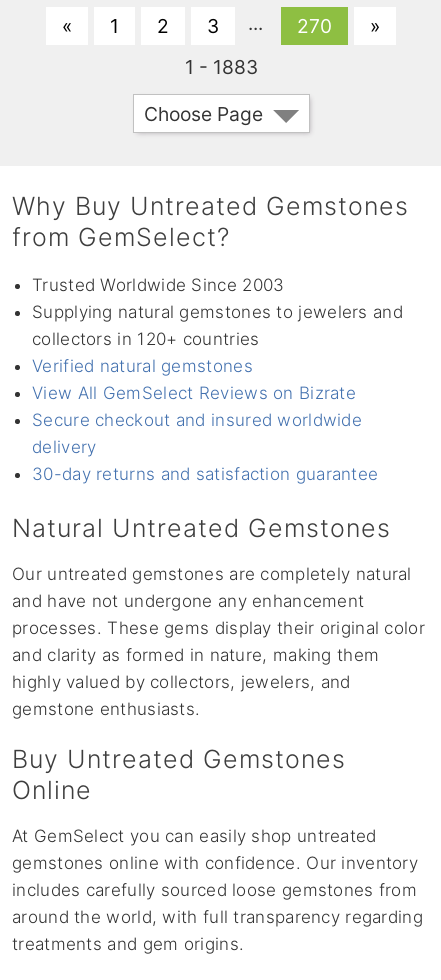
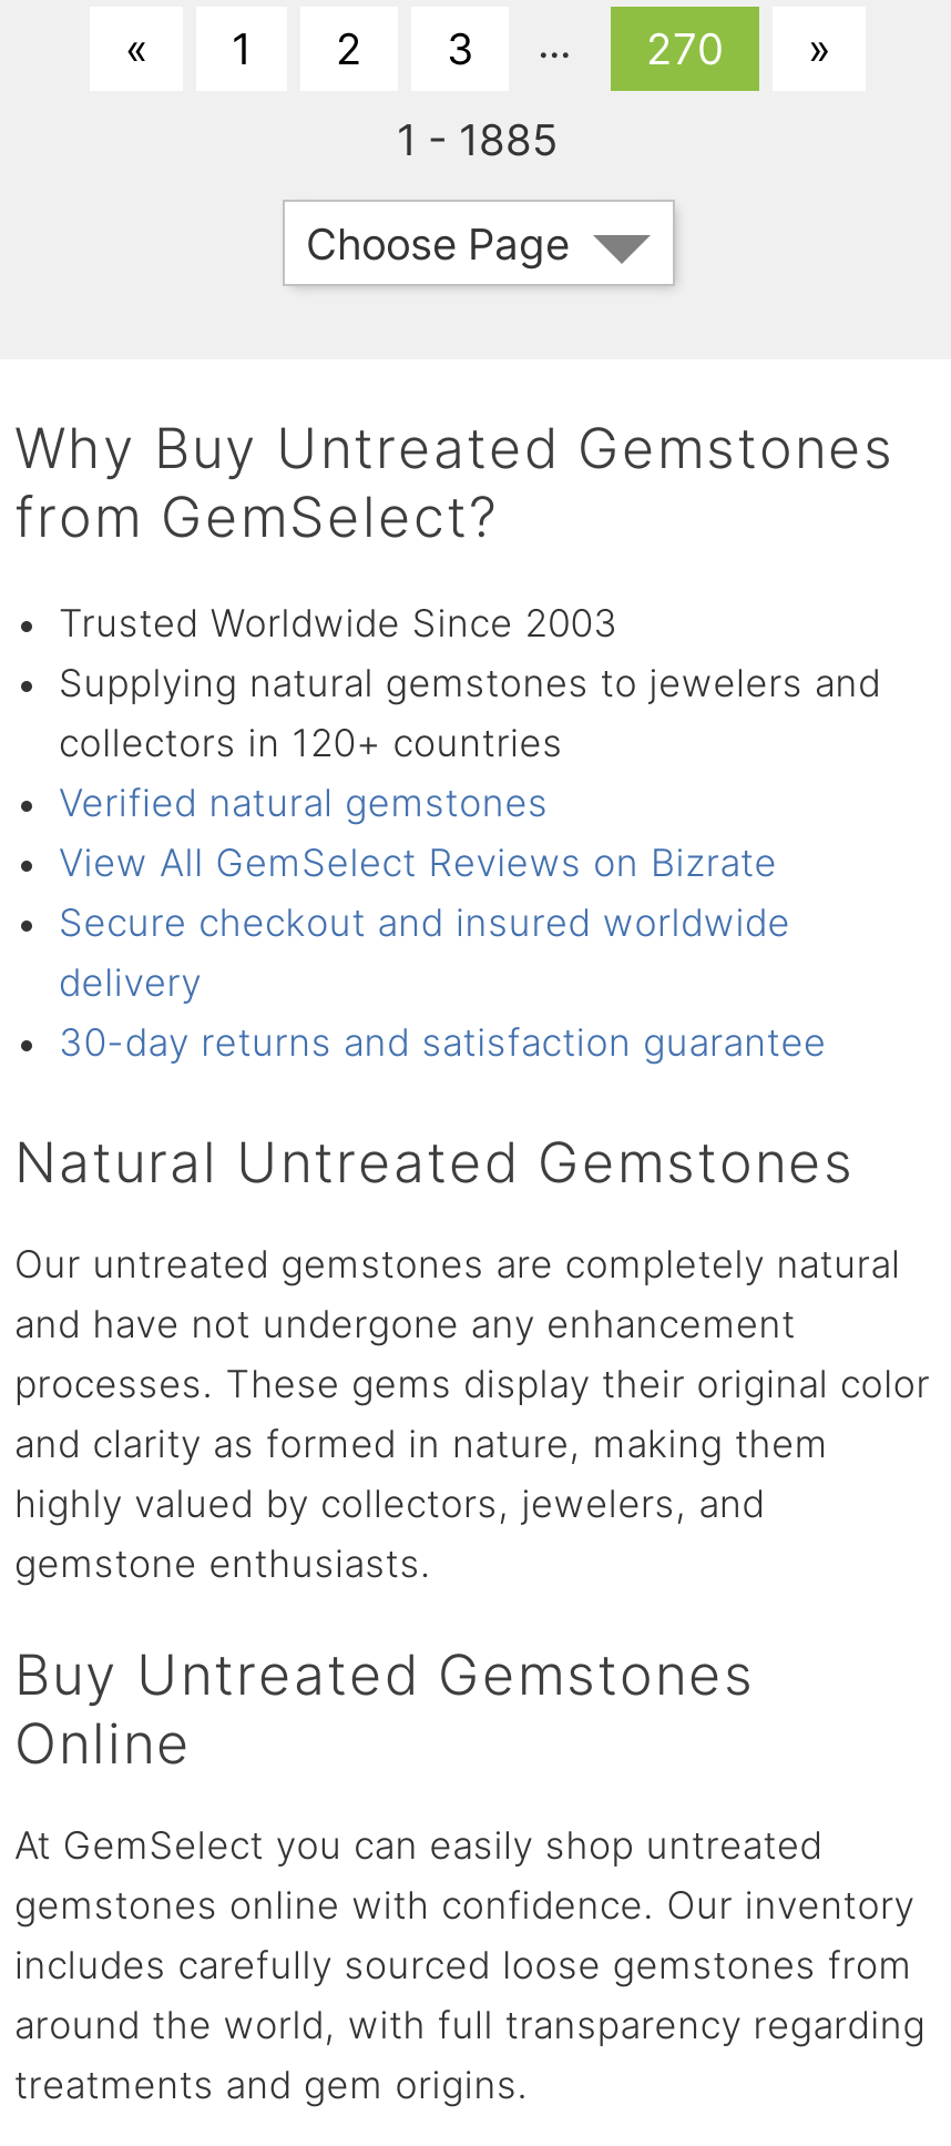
- 1 - 1883
+ 1 - 1885
